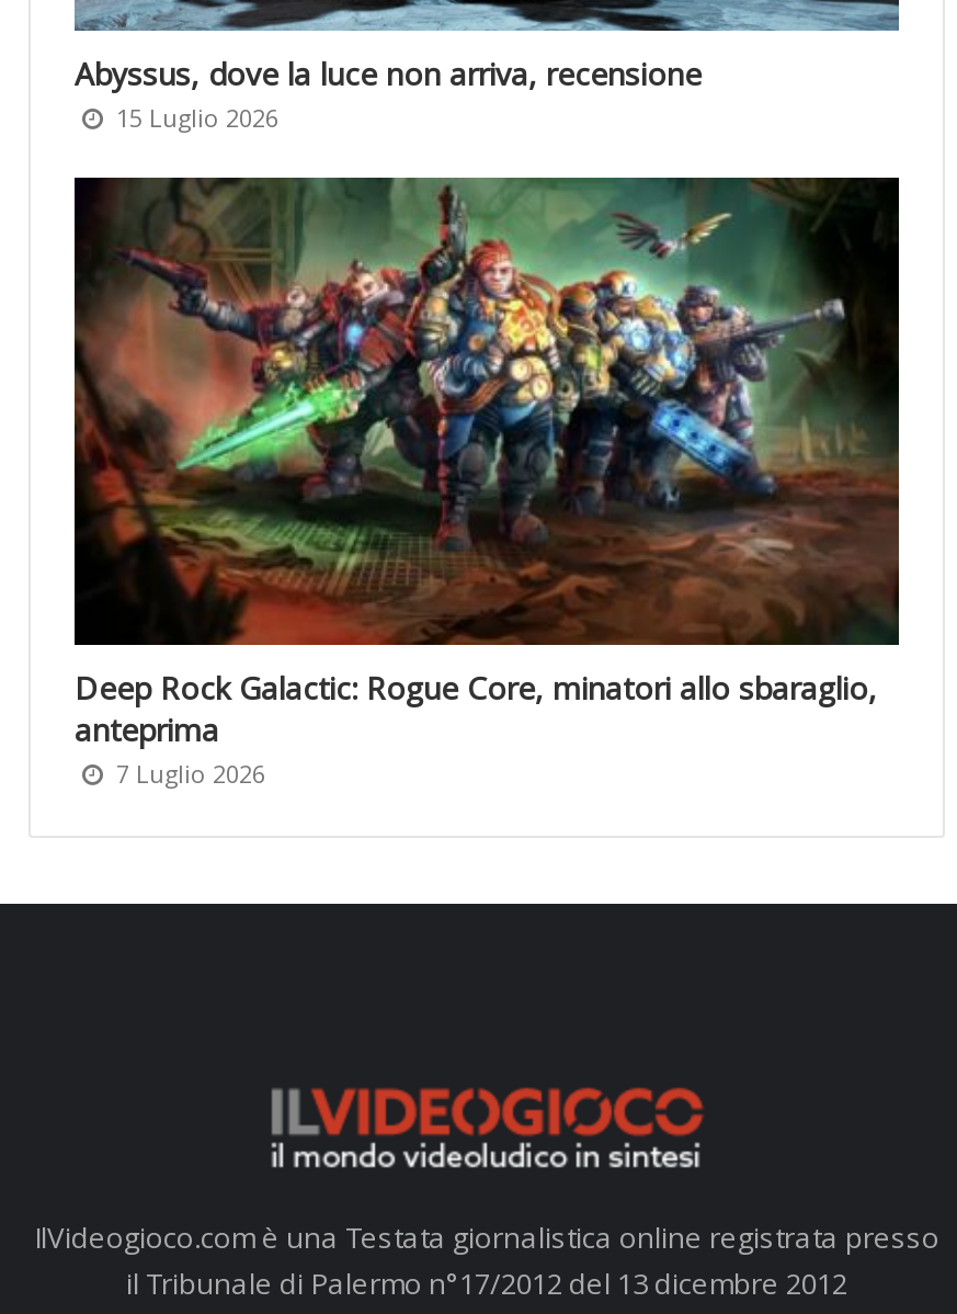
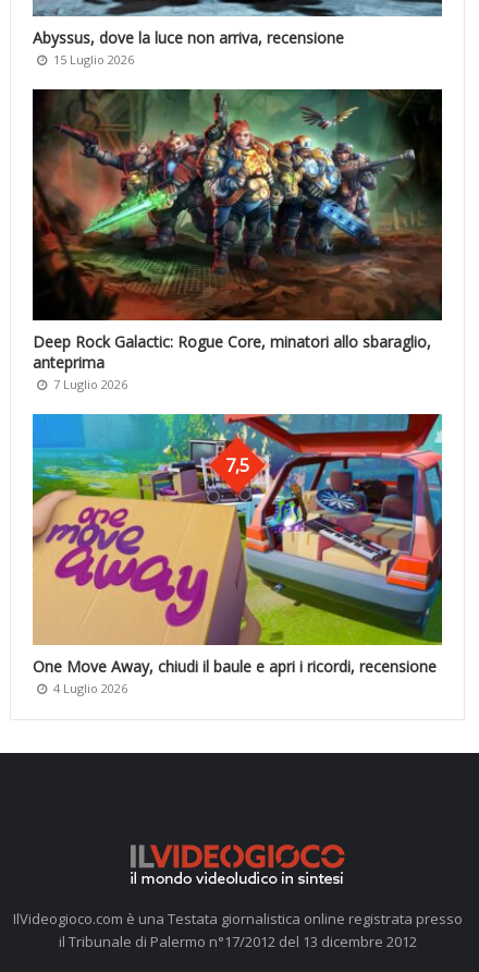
+ [image]
+ 7,5

+ One Move Away, chiudi il baule e apri i ricordi, recensione
+ 4 Luglio 2026
